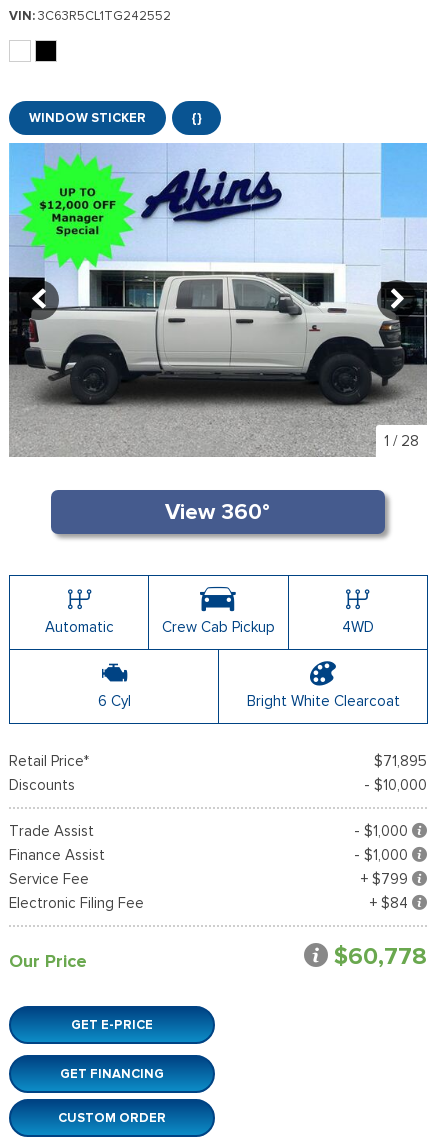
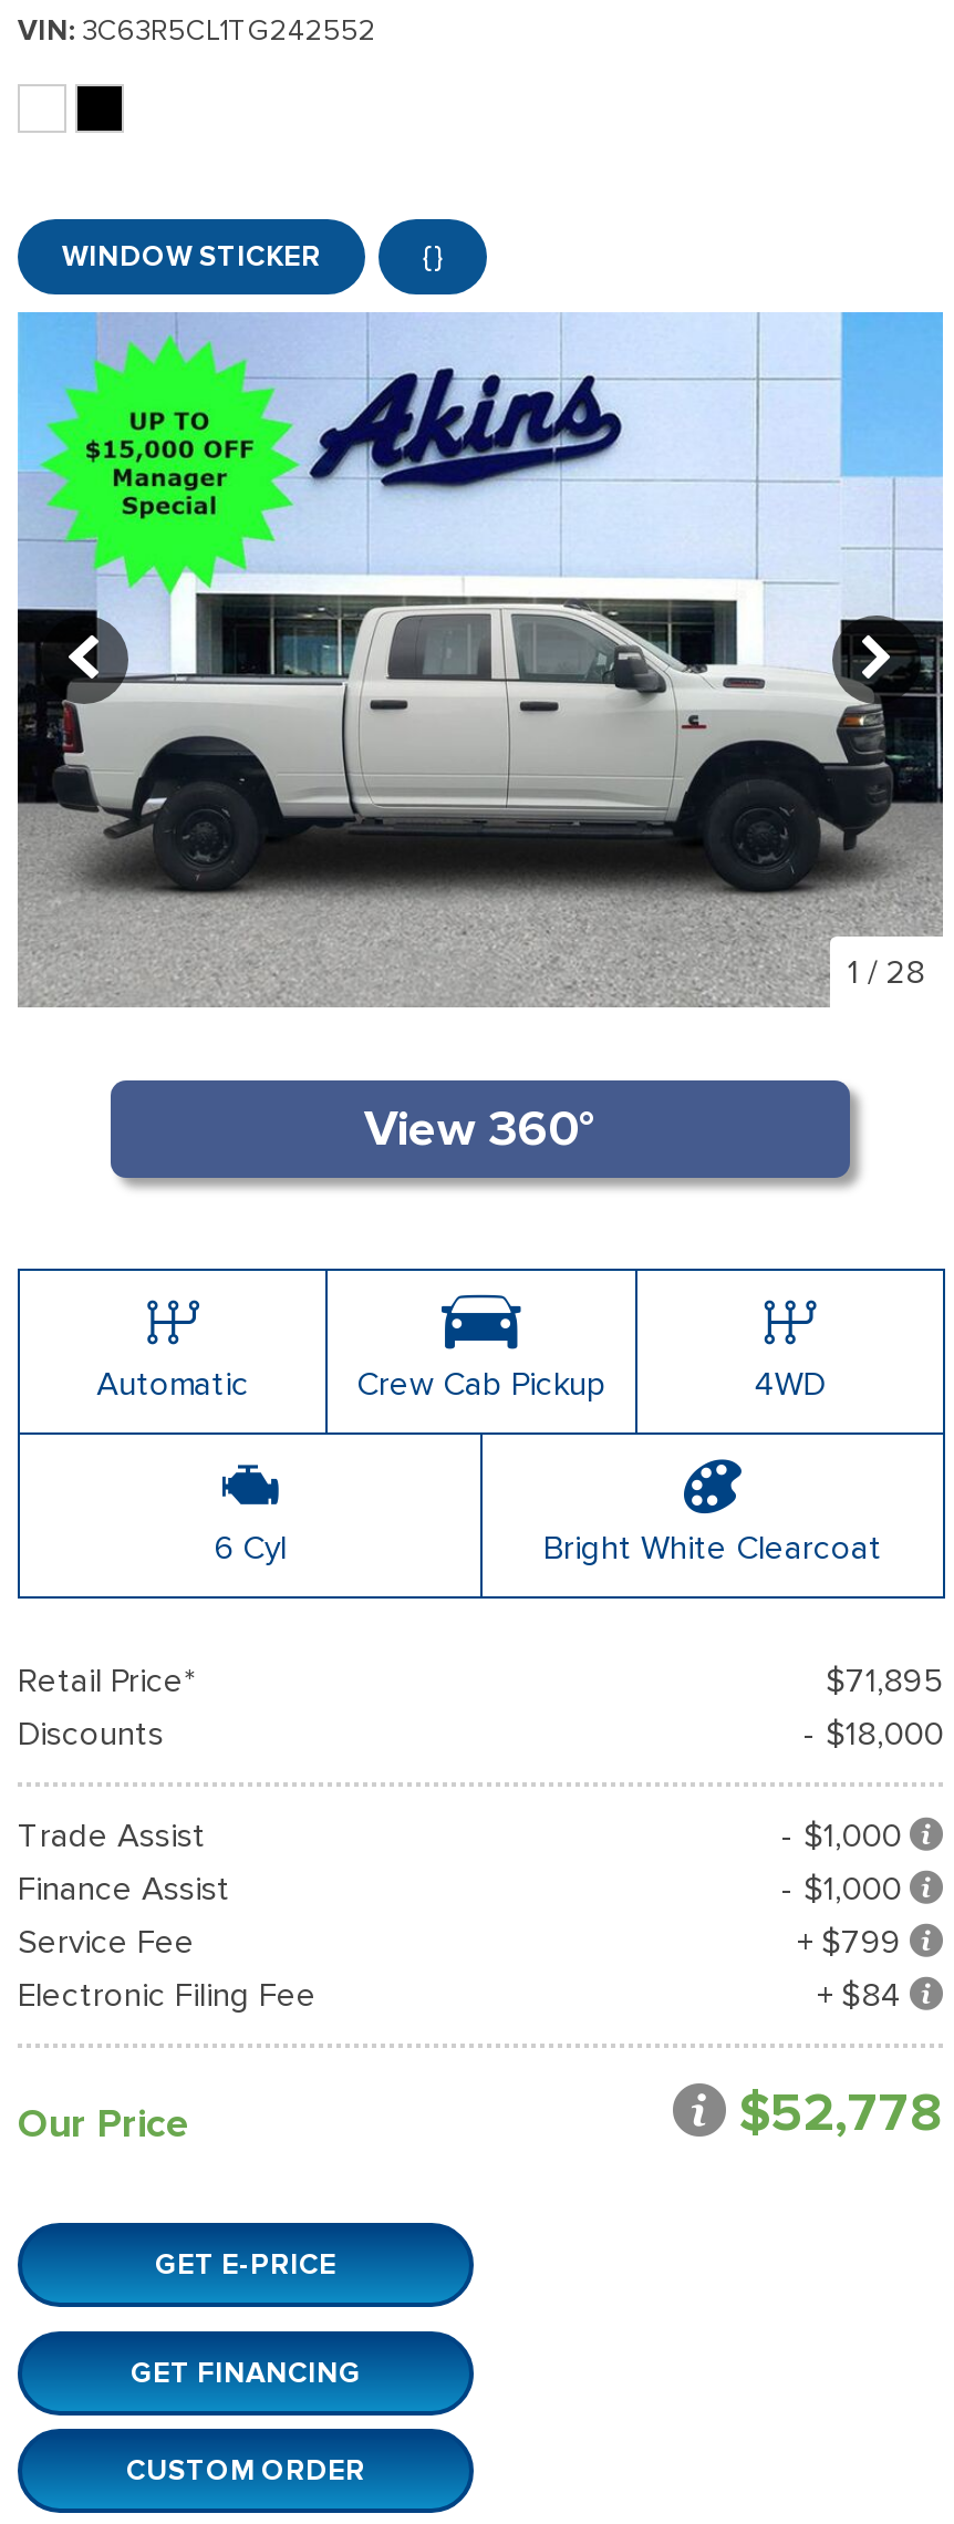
- - $10,000
+ - $18,000

- $60,778
+ $52,778
